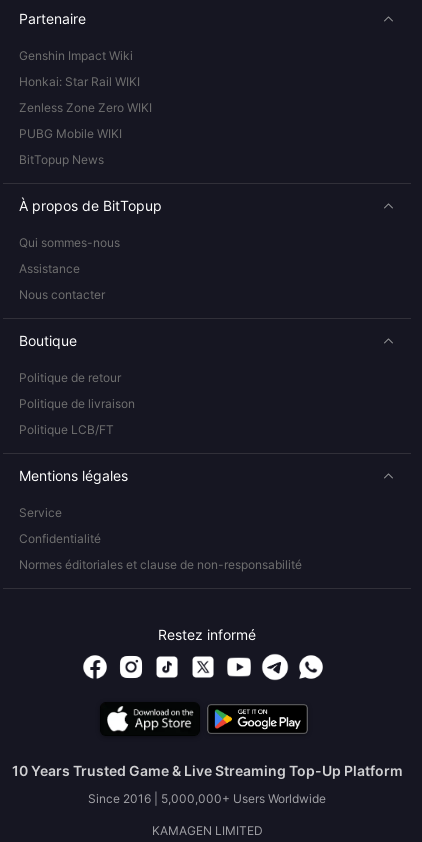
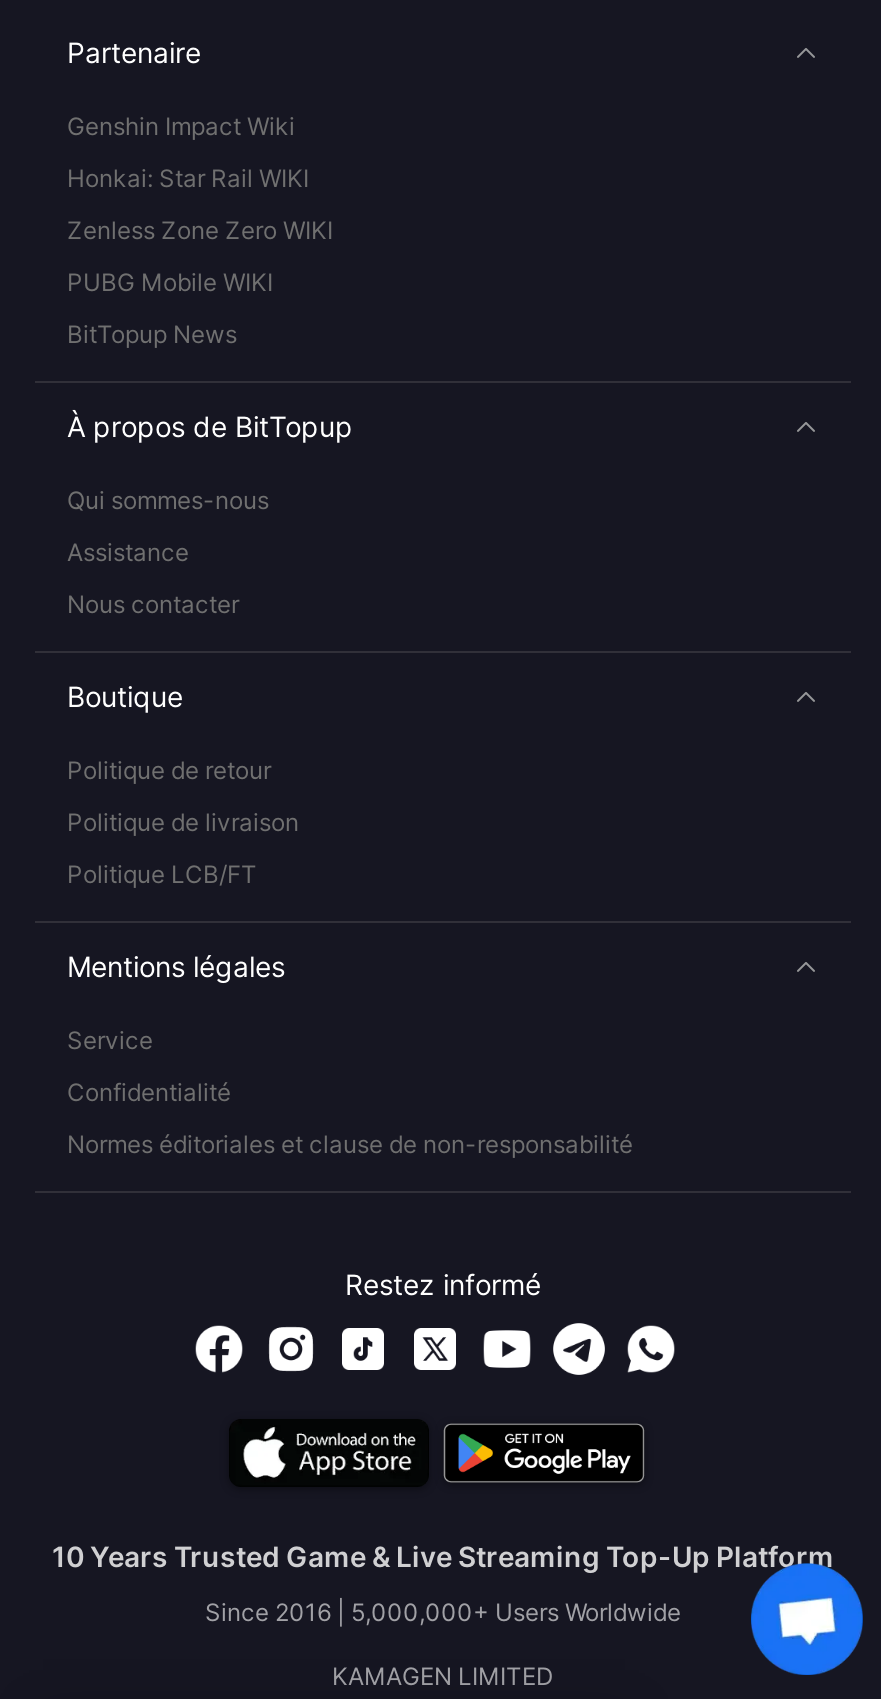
+ [image]
